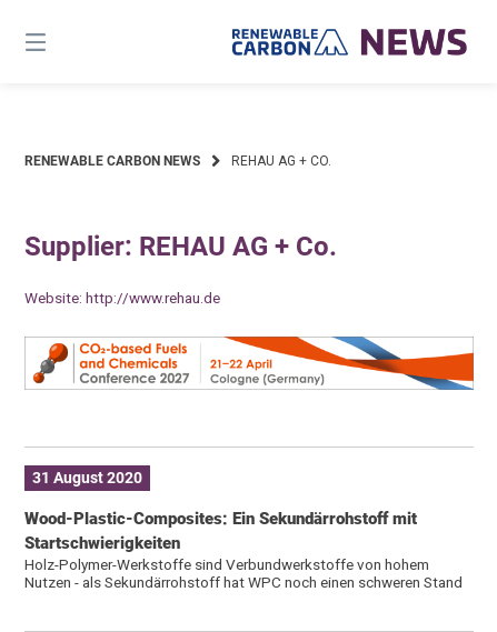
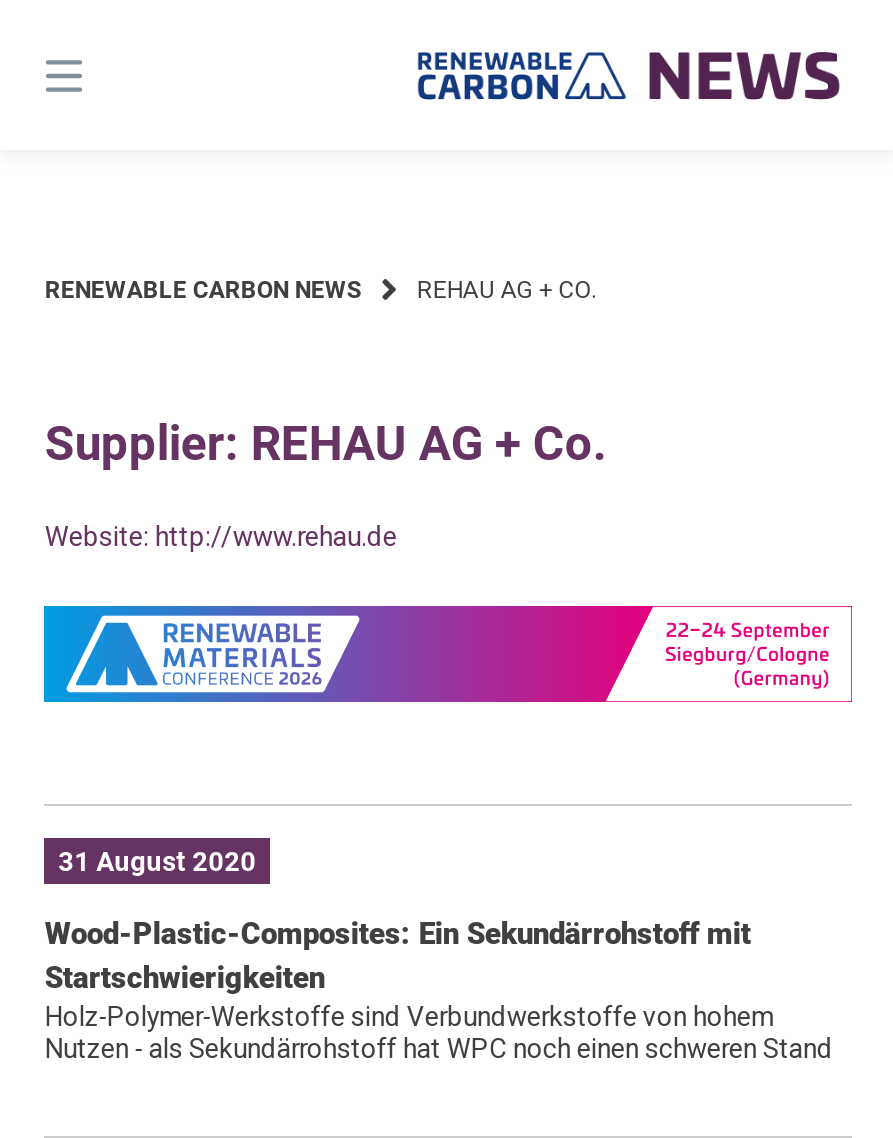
- [image]
+ [image]
